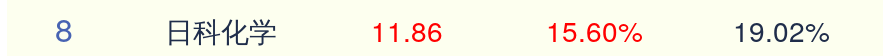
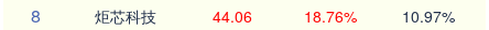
- 日科化学
- 11.86
- 15.60%
- 19.02%
+ 炬芯科技
+ 44.06
+ 18.76%
+ 10.97%
